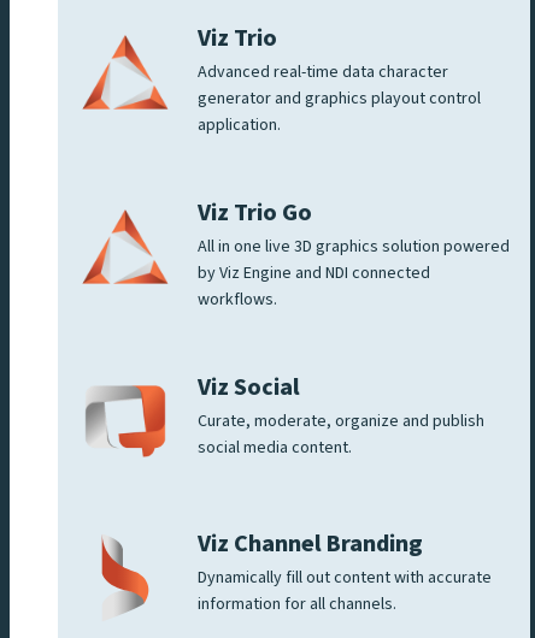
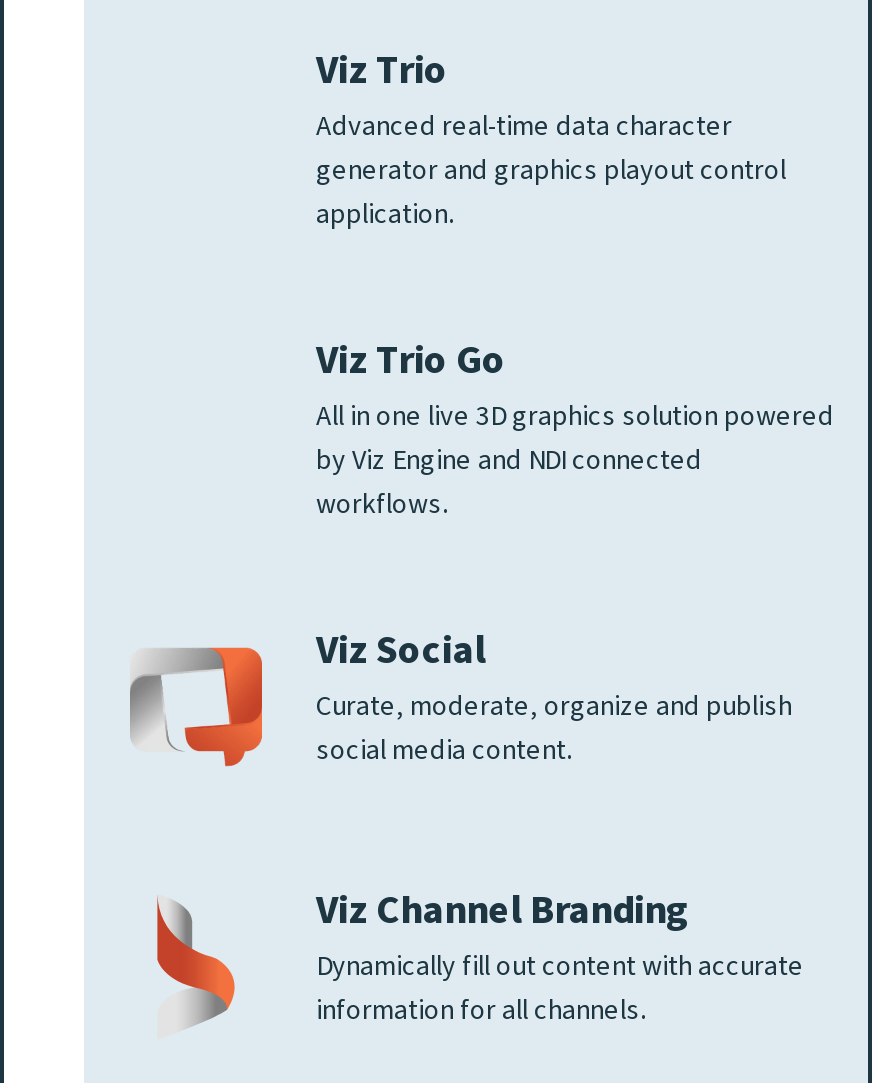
- [image]

- [image]
